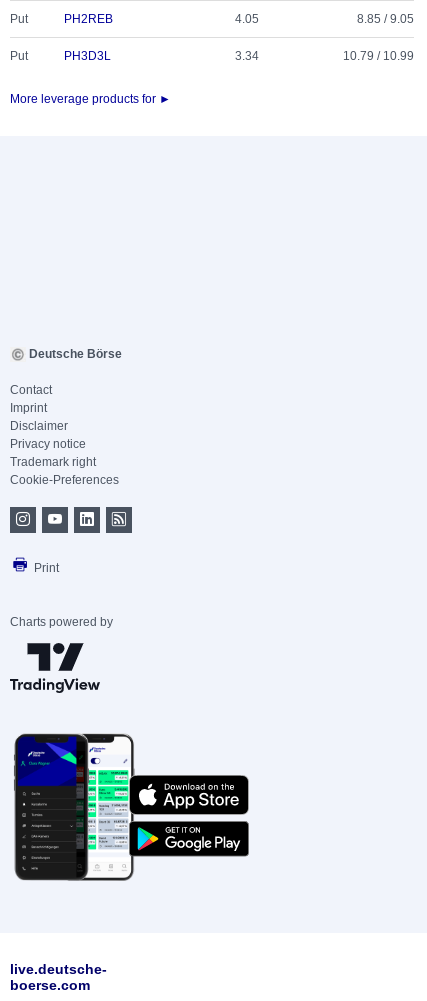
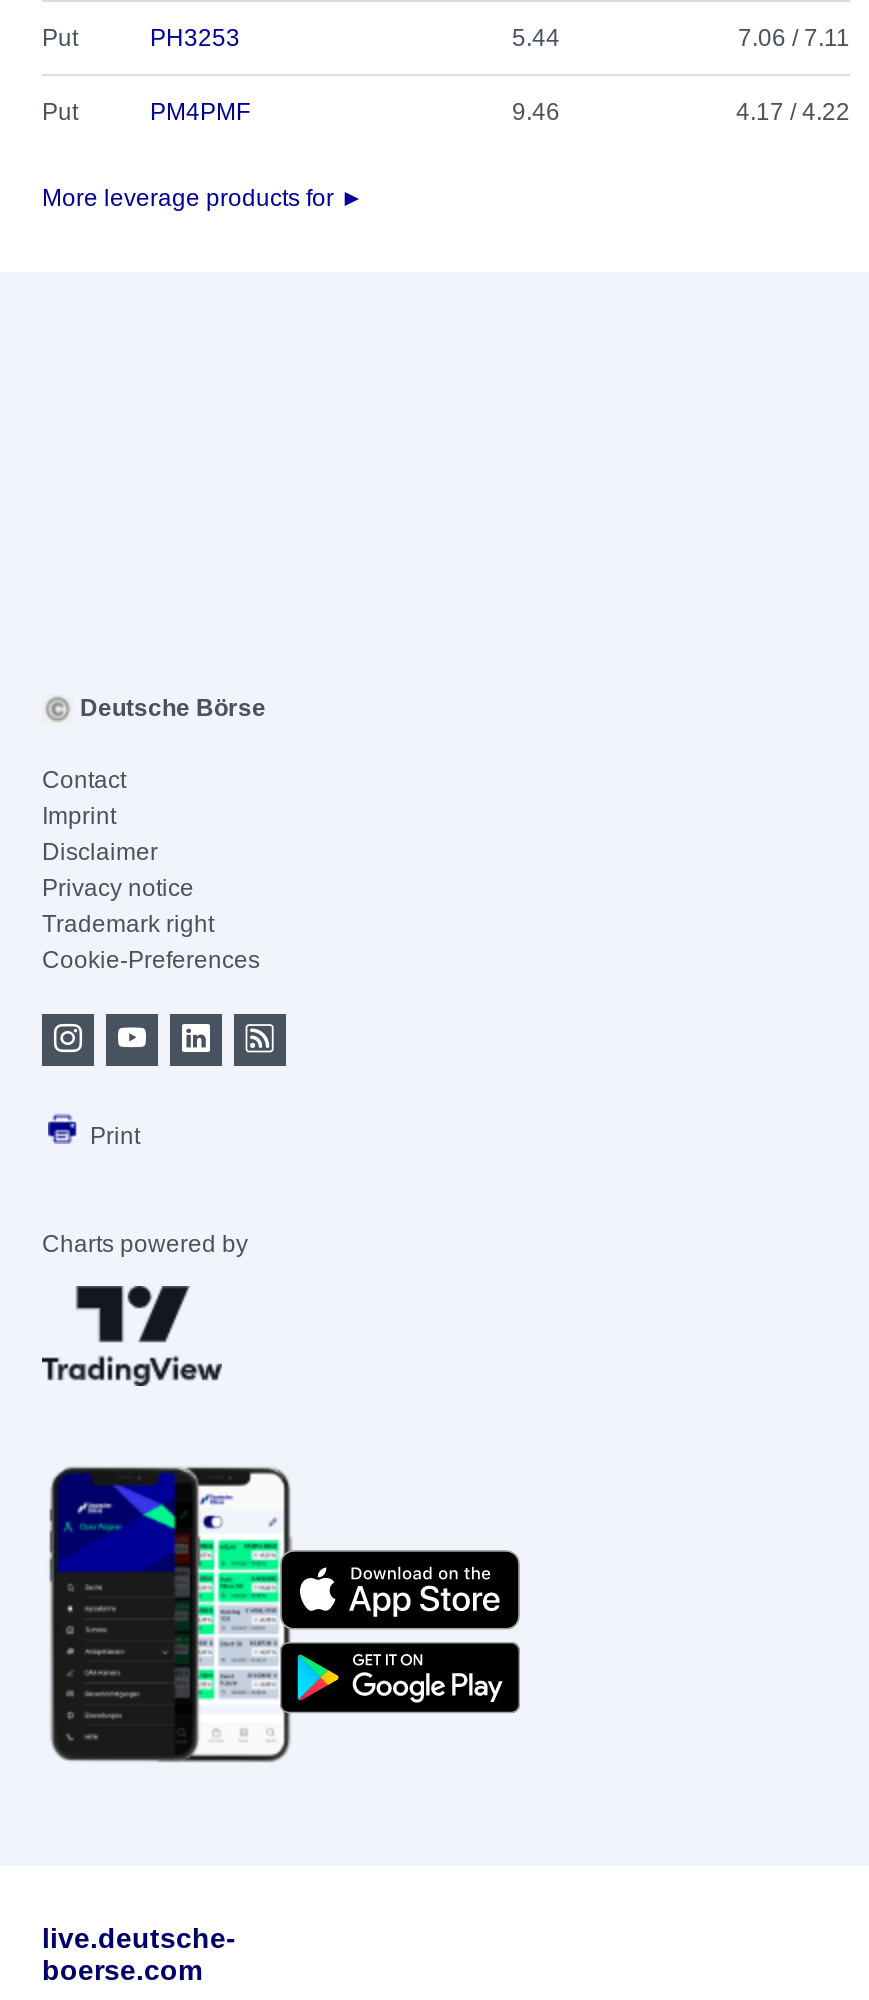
- PH2REB
- 4.05
- 8.85 / 9.05
+ PH3253
+ 5.44
+ 7.06 / 7.11

- PH3D3L
- 3.34
- 10.79 / 10.99
+ PM4PMF
+ 9.46
+ 4.17 / 4.22
